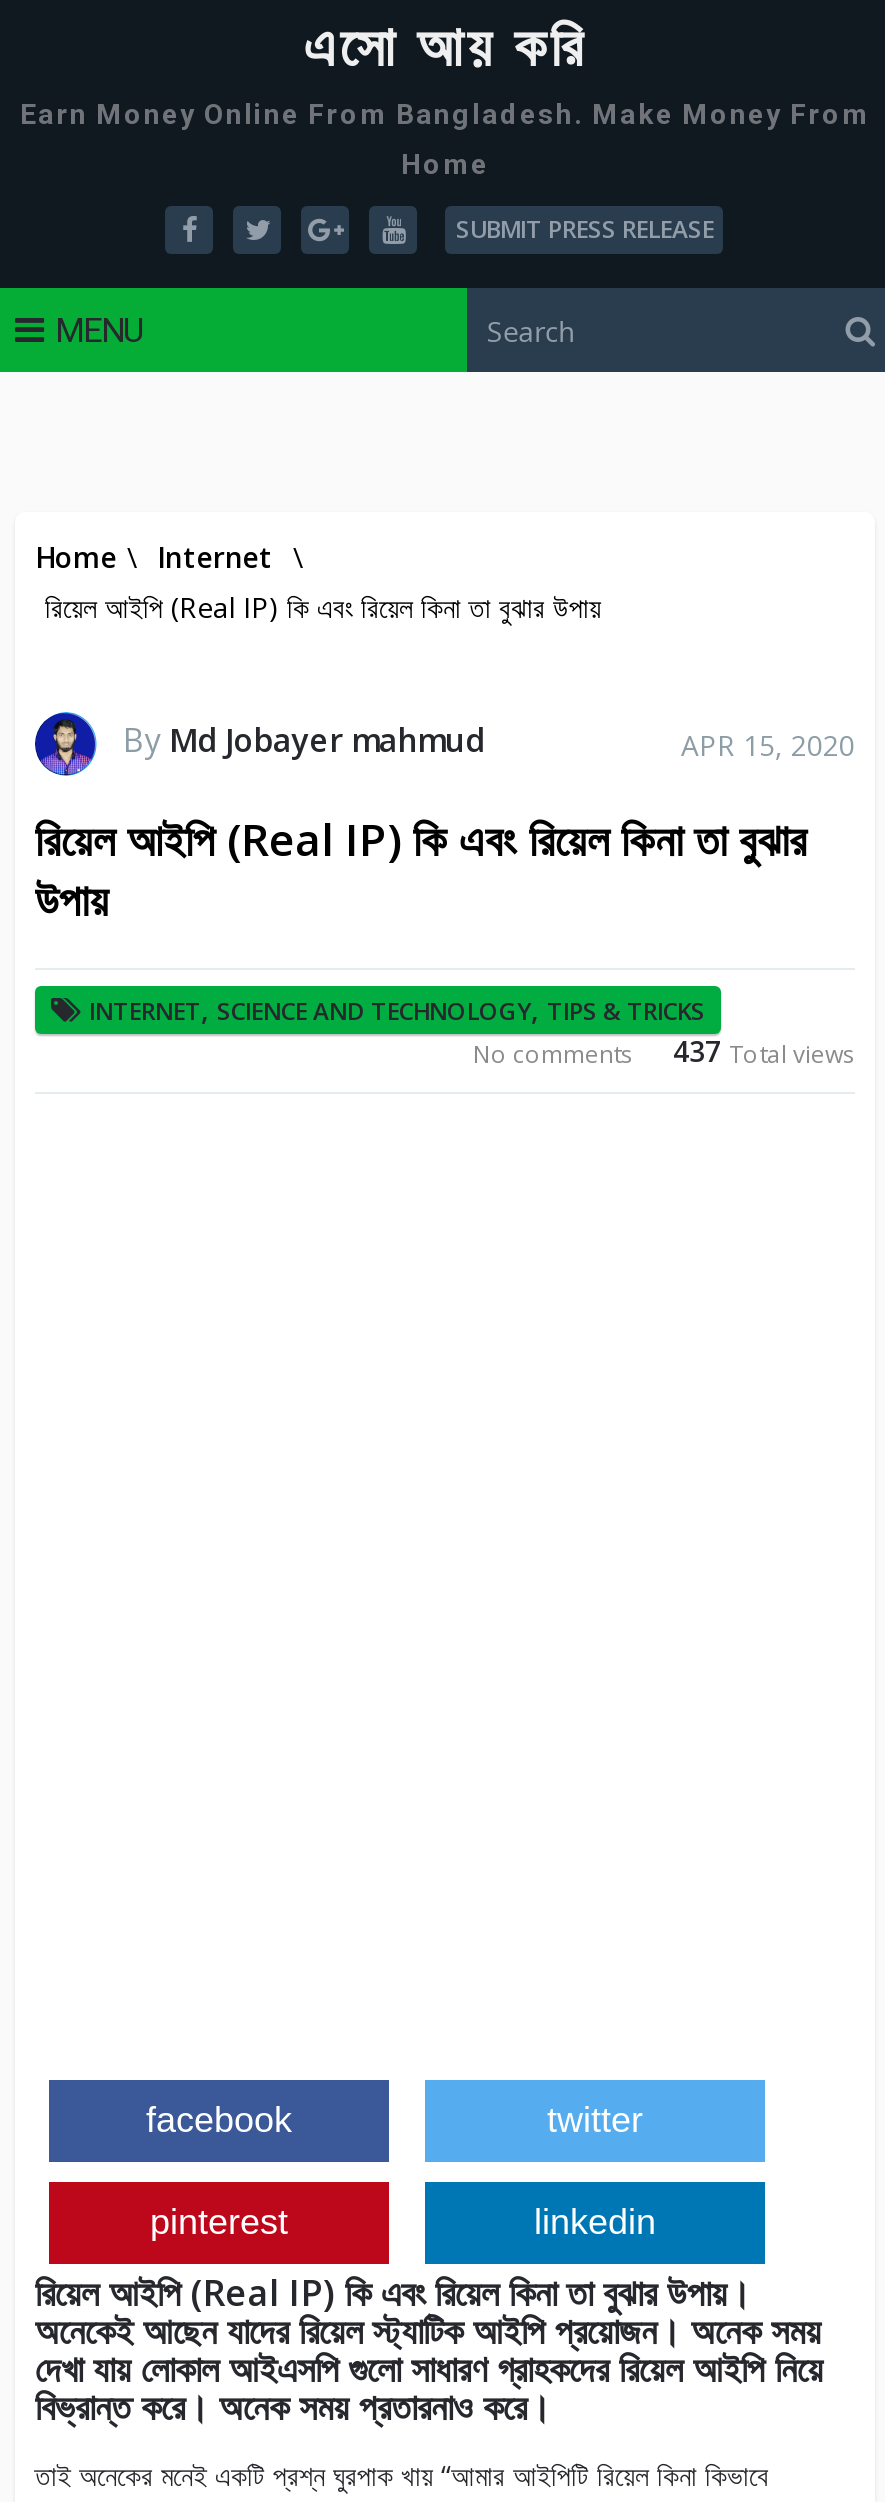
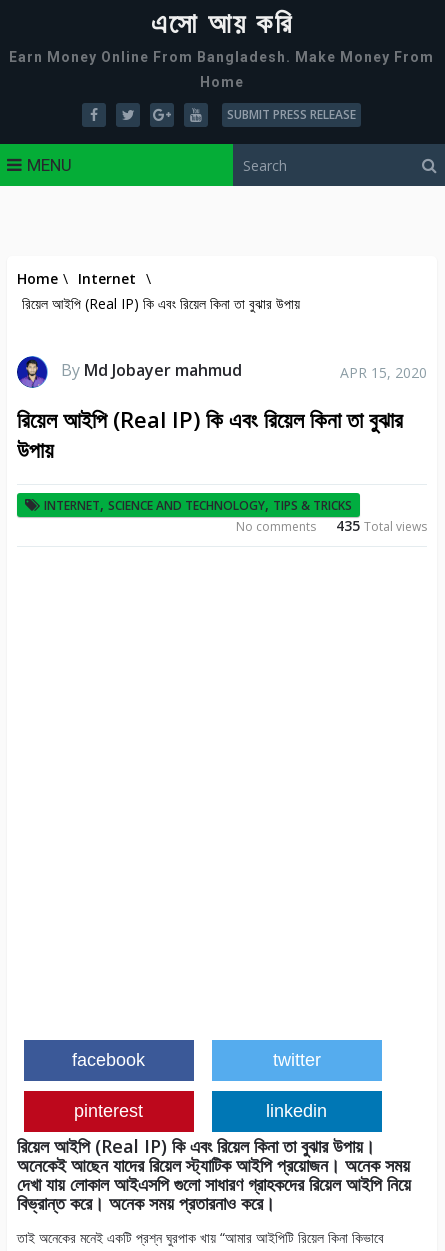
- No comments 437 Total views
+ No comments 435 Total views
